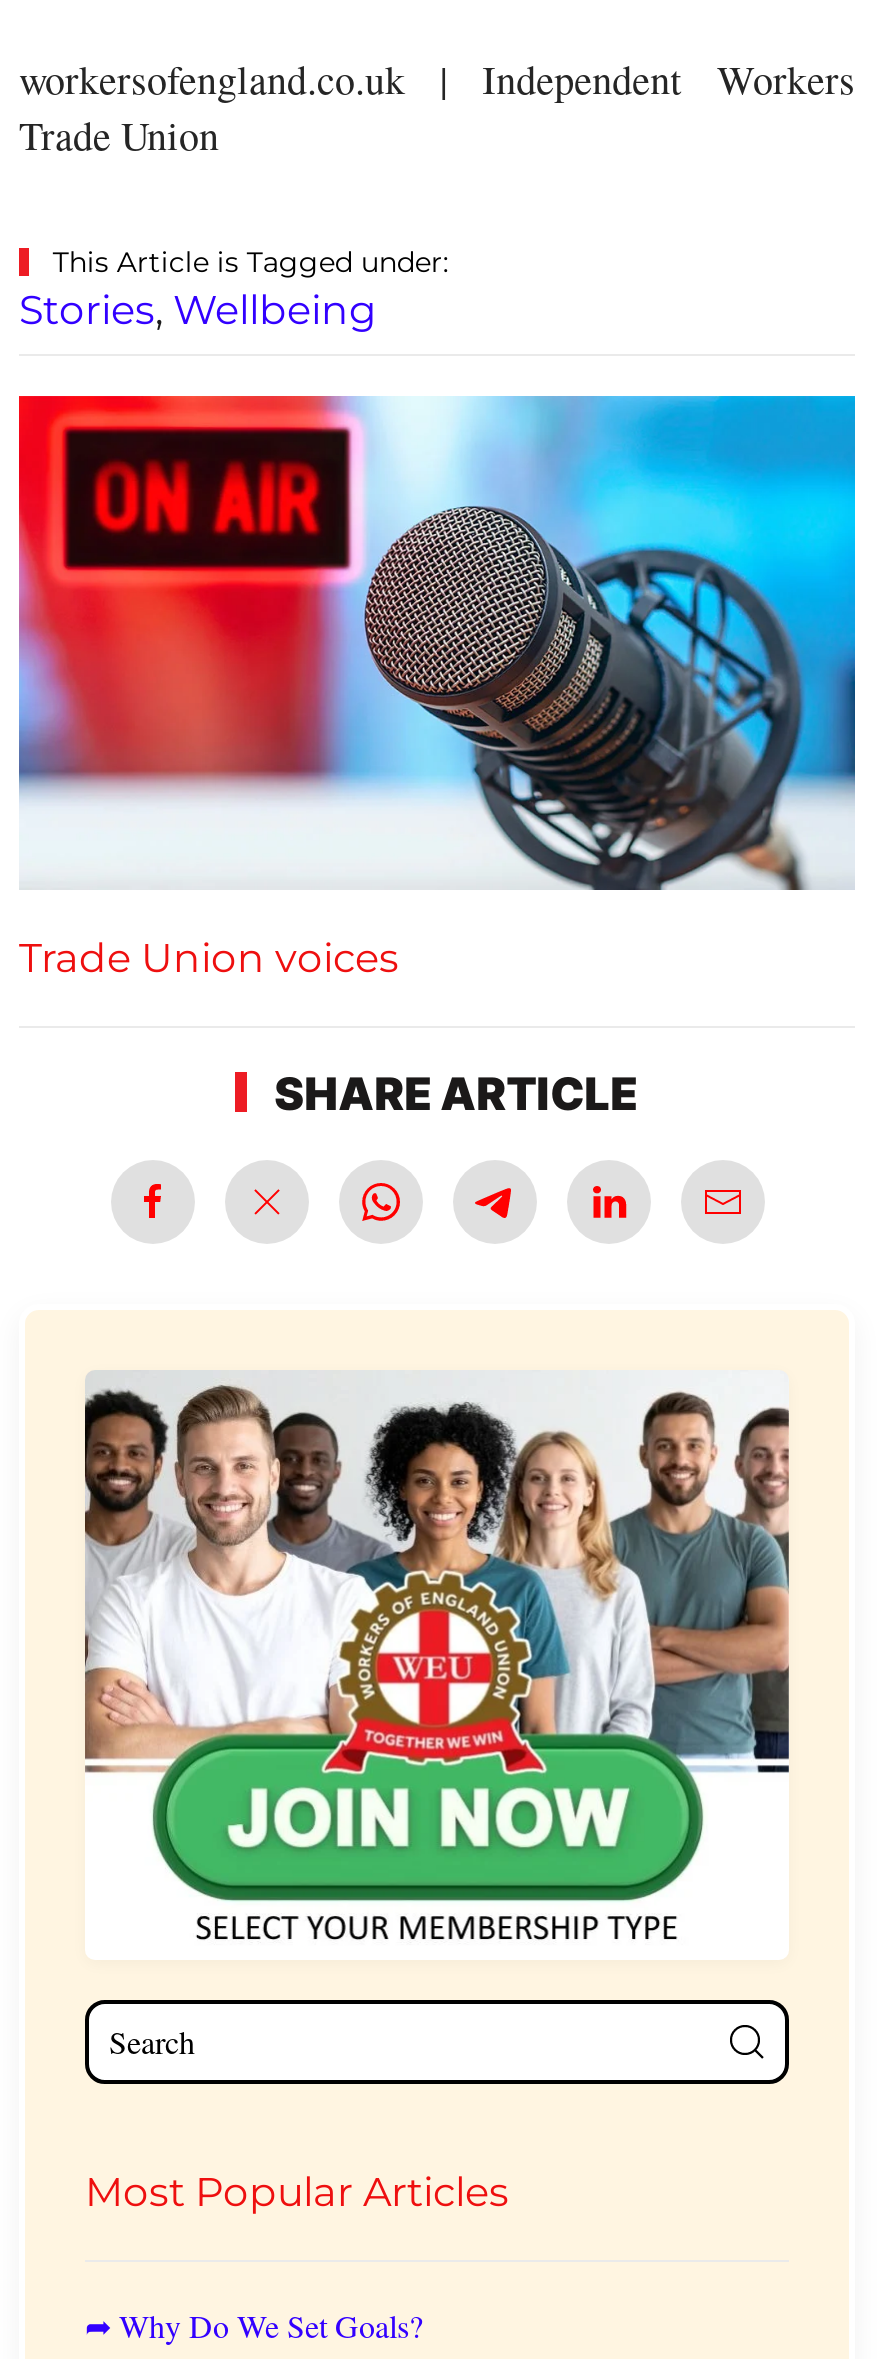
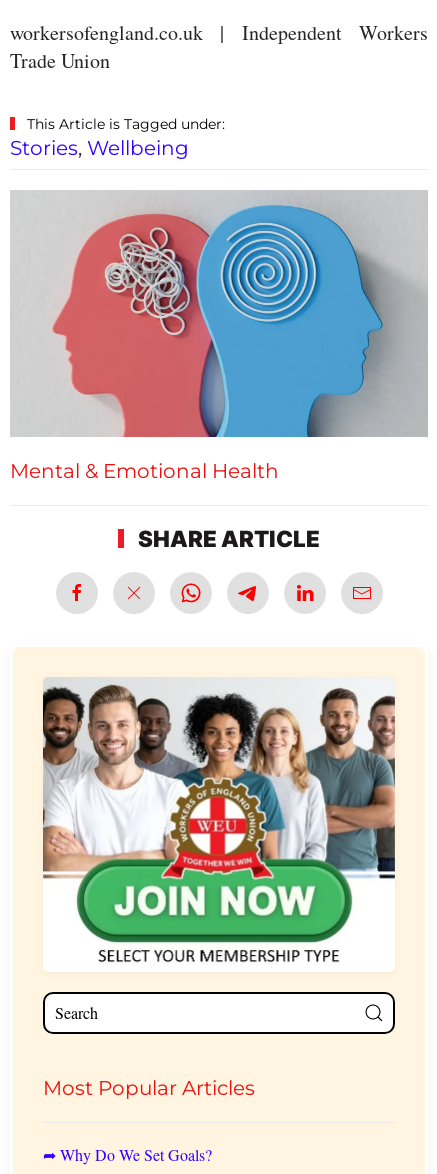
- [image]
- Trade Union voices
+ [image]
+ Mental & Emotional Health
